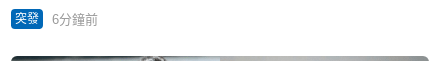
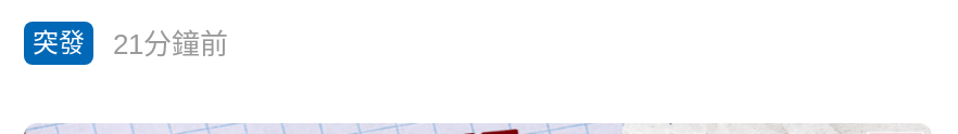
- 突發 6分鐘前
+ 突發 21分鐘前
